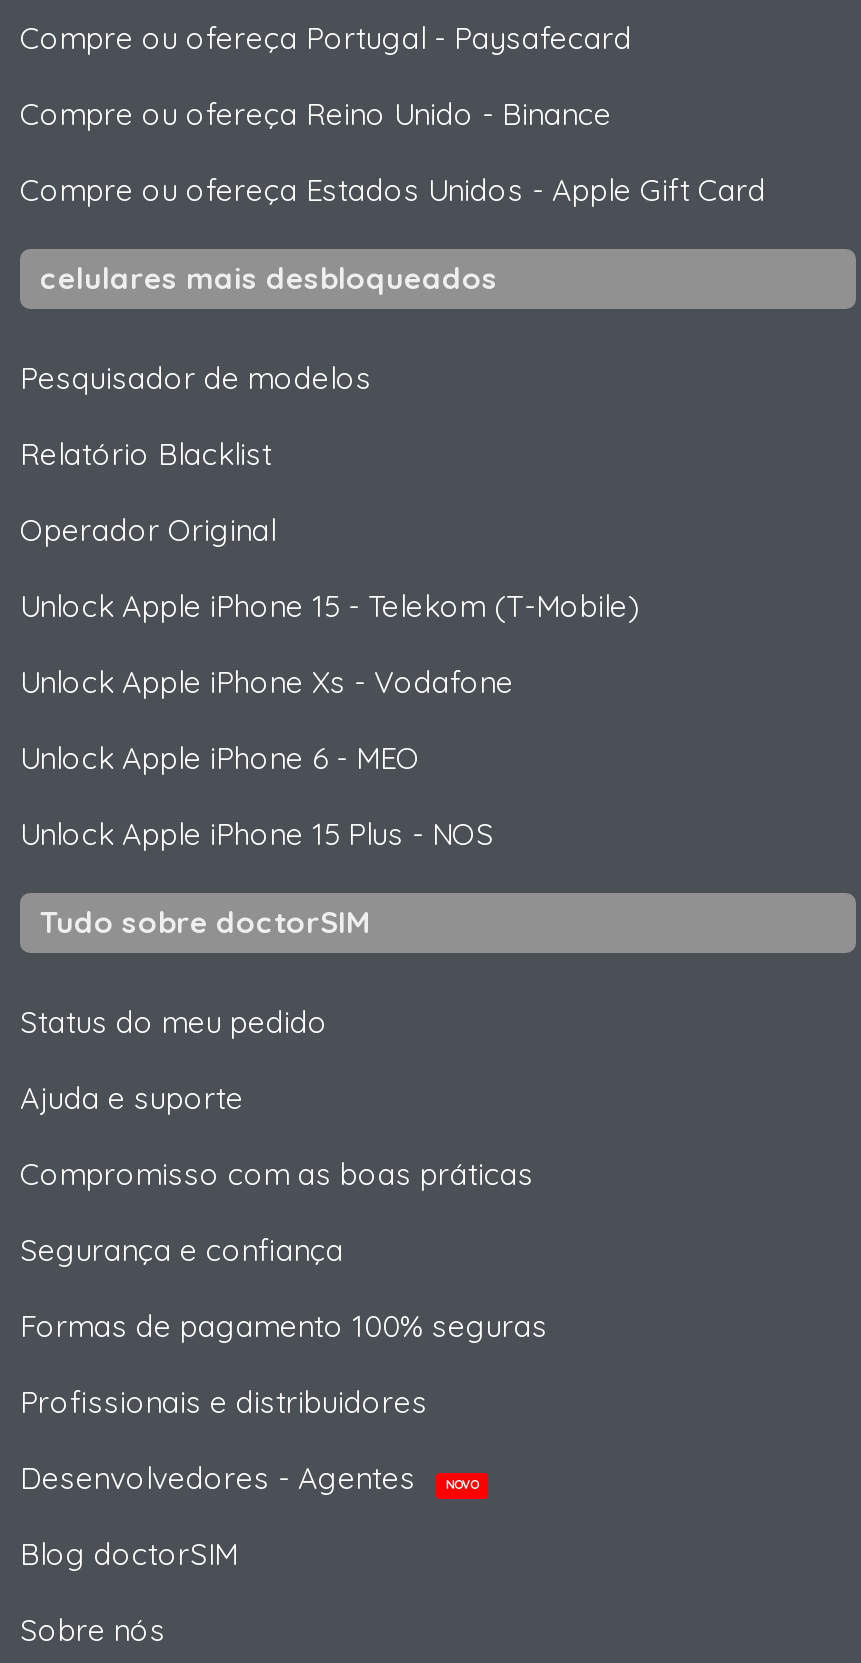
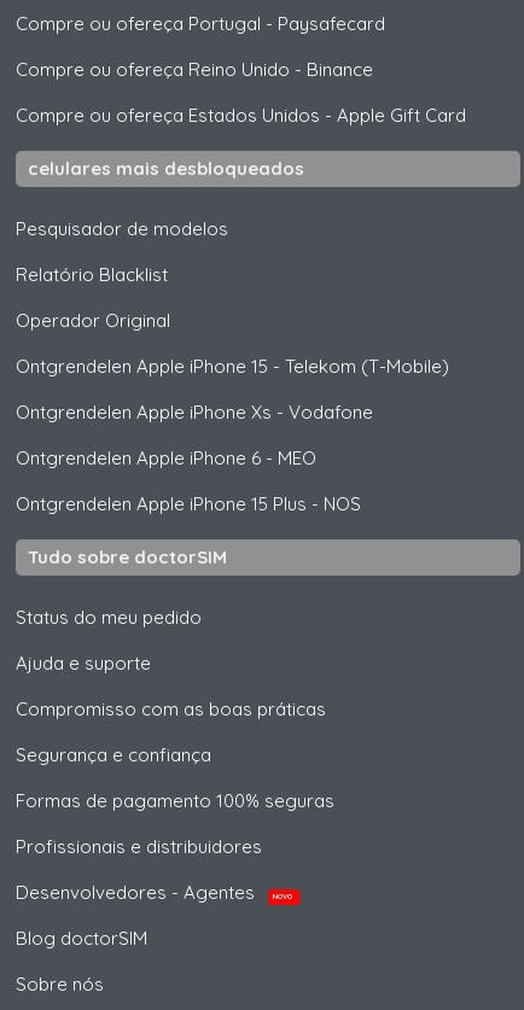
- Unlock Apple iPhone 15 - Telekom (T-Mobile)
+ Ontgrendelen Apple iPhone 15 - Telekom (T-Mobile)

- Unlock Apple iPhone Xs - Vodafone
+ Ontgrendelen Apple iPhone Xs - Vodafone

- Unlock Apple iPhone 6 - MEO
+ Ontgrendelen Apple iPhone 6 - MEO

- Unlock Apple iPhone 15 Plus - NOS
+ Ontgrendelen Apple iPhone 15 Plus - NOS
